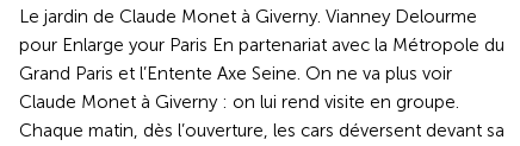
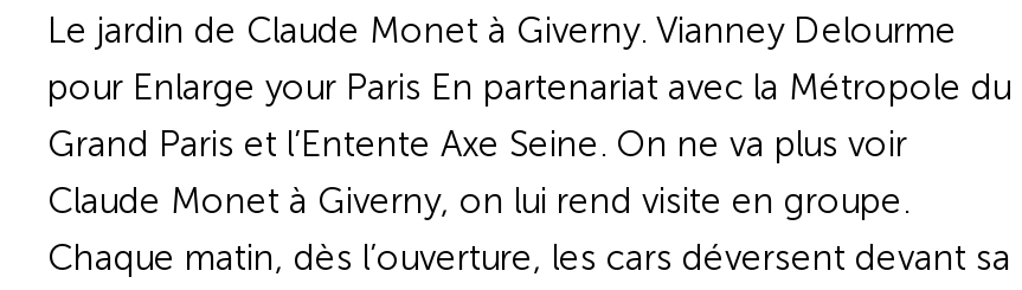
- Claude Monet à Giverny : on lui rend visite en groupe.
+ Claude Monet à Giverny, on lui rend visite en groupe.
